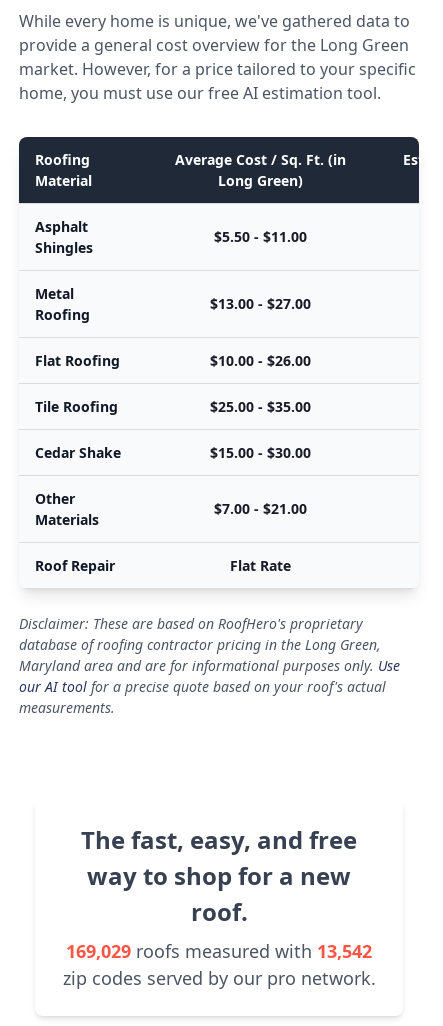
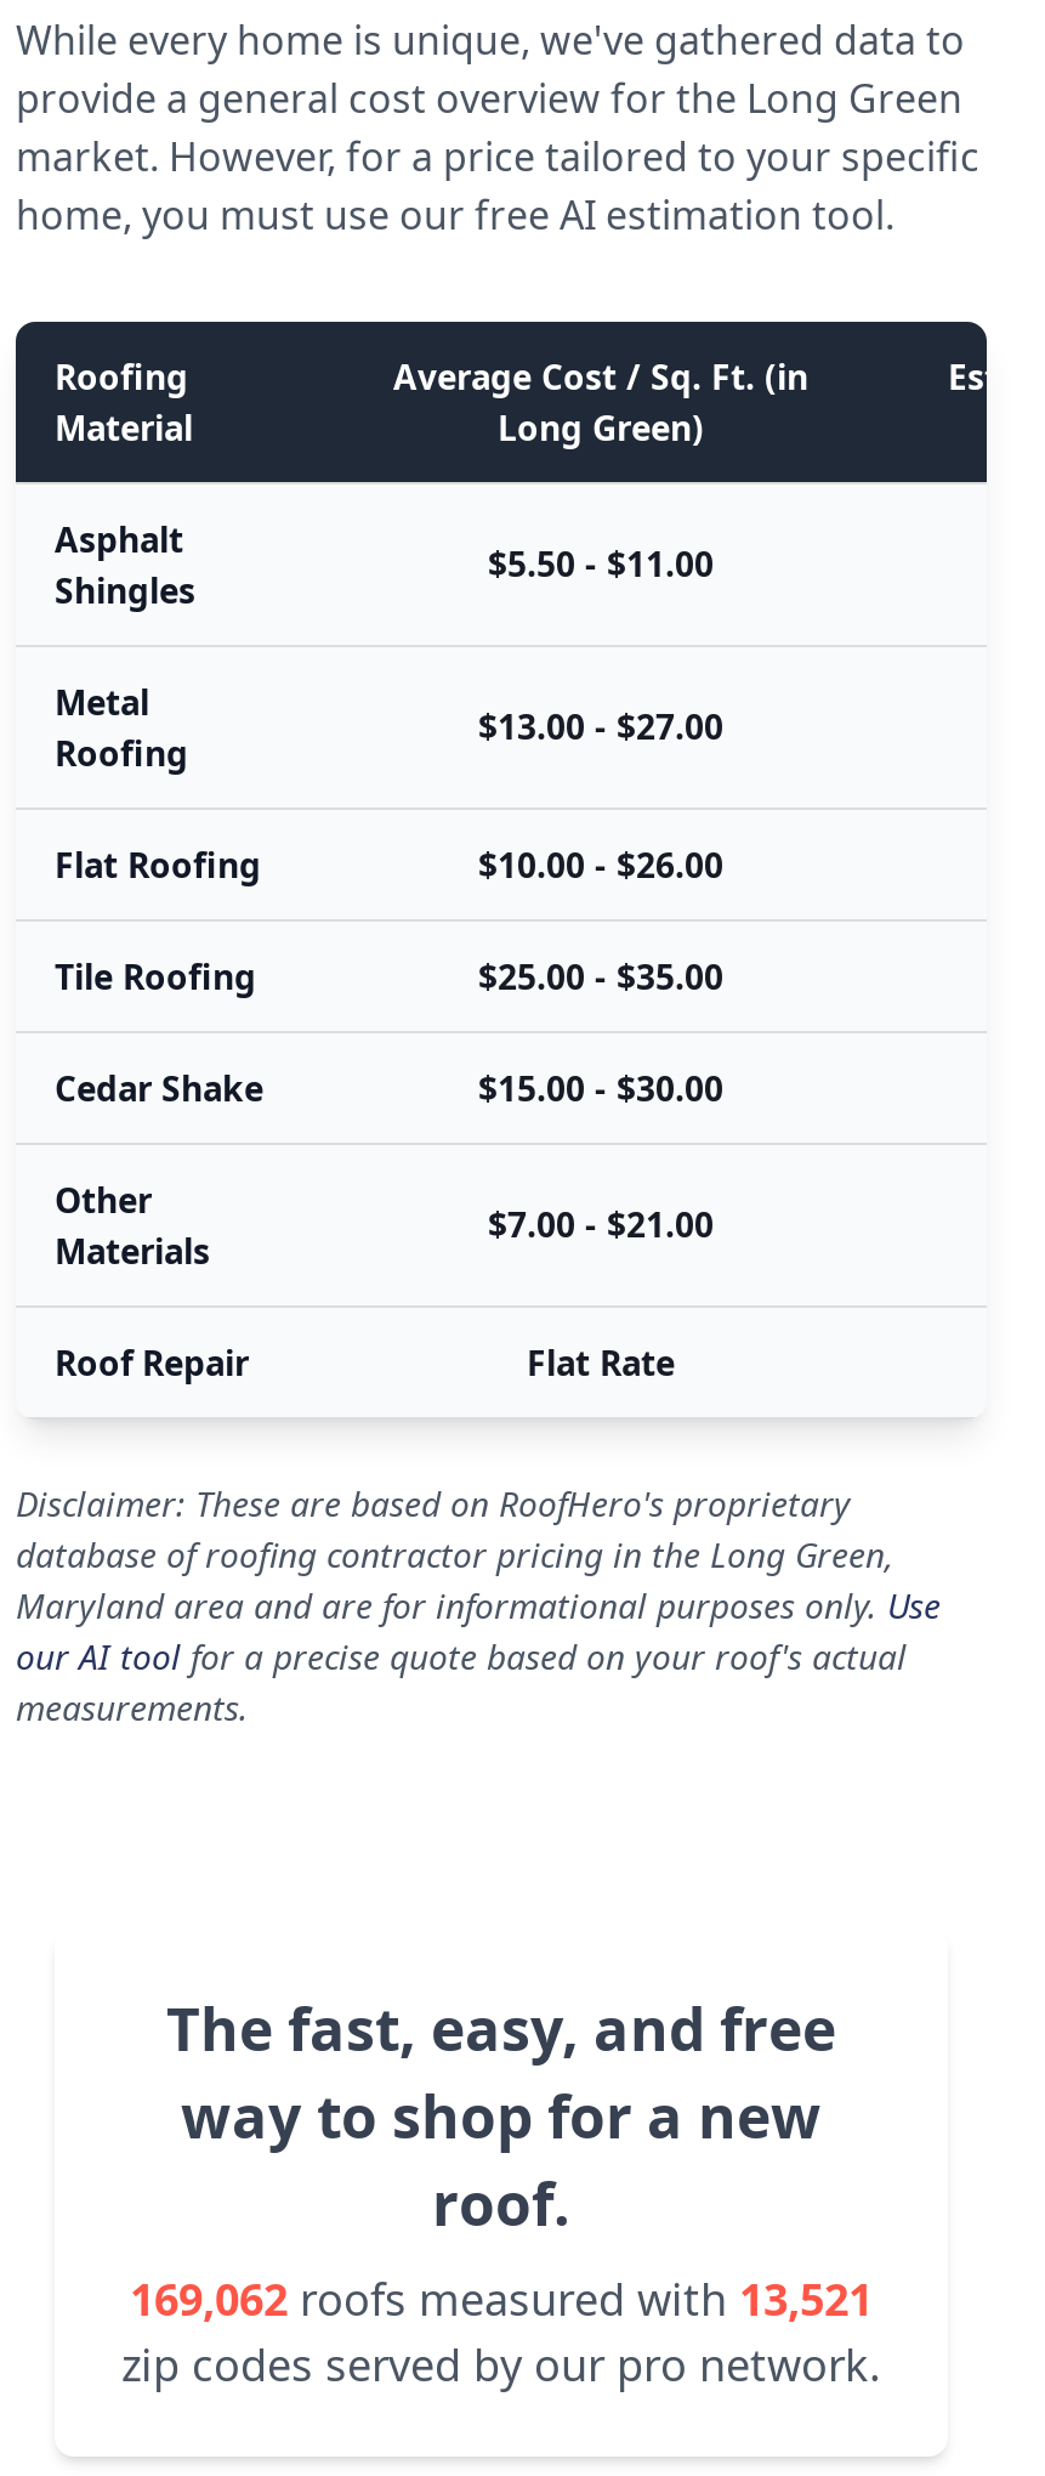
- 169,029 roofs measured with 13,542
+ 169,062 roofs measured with 13,521
